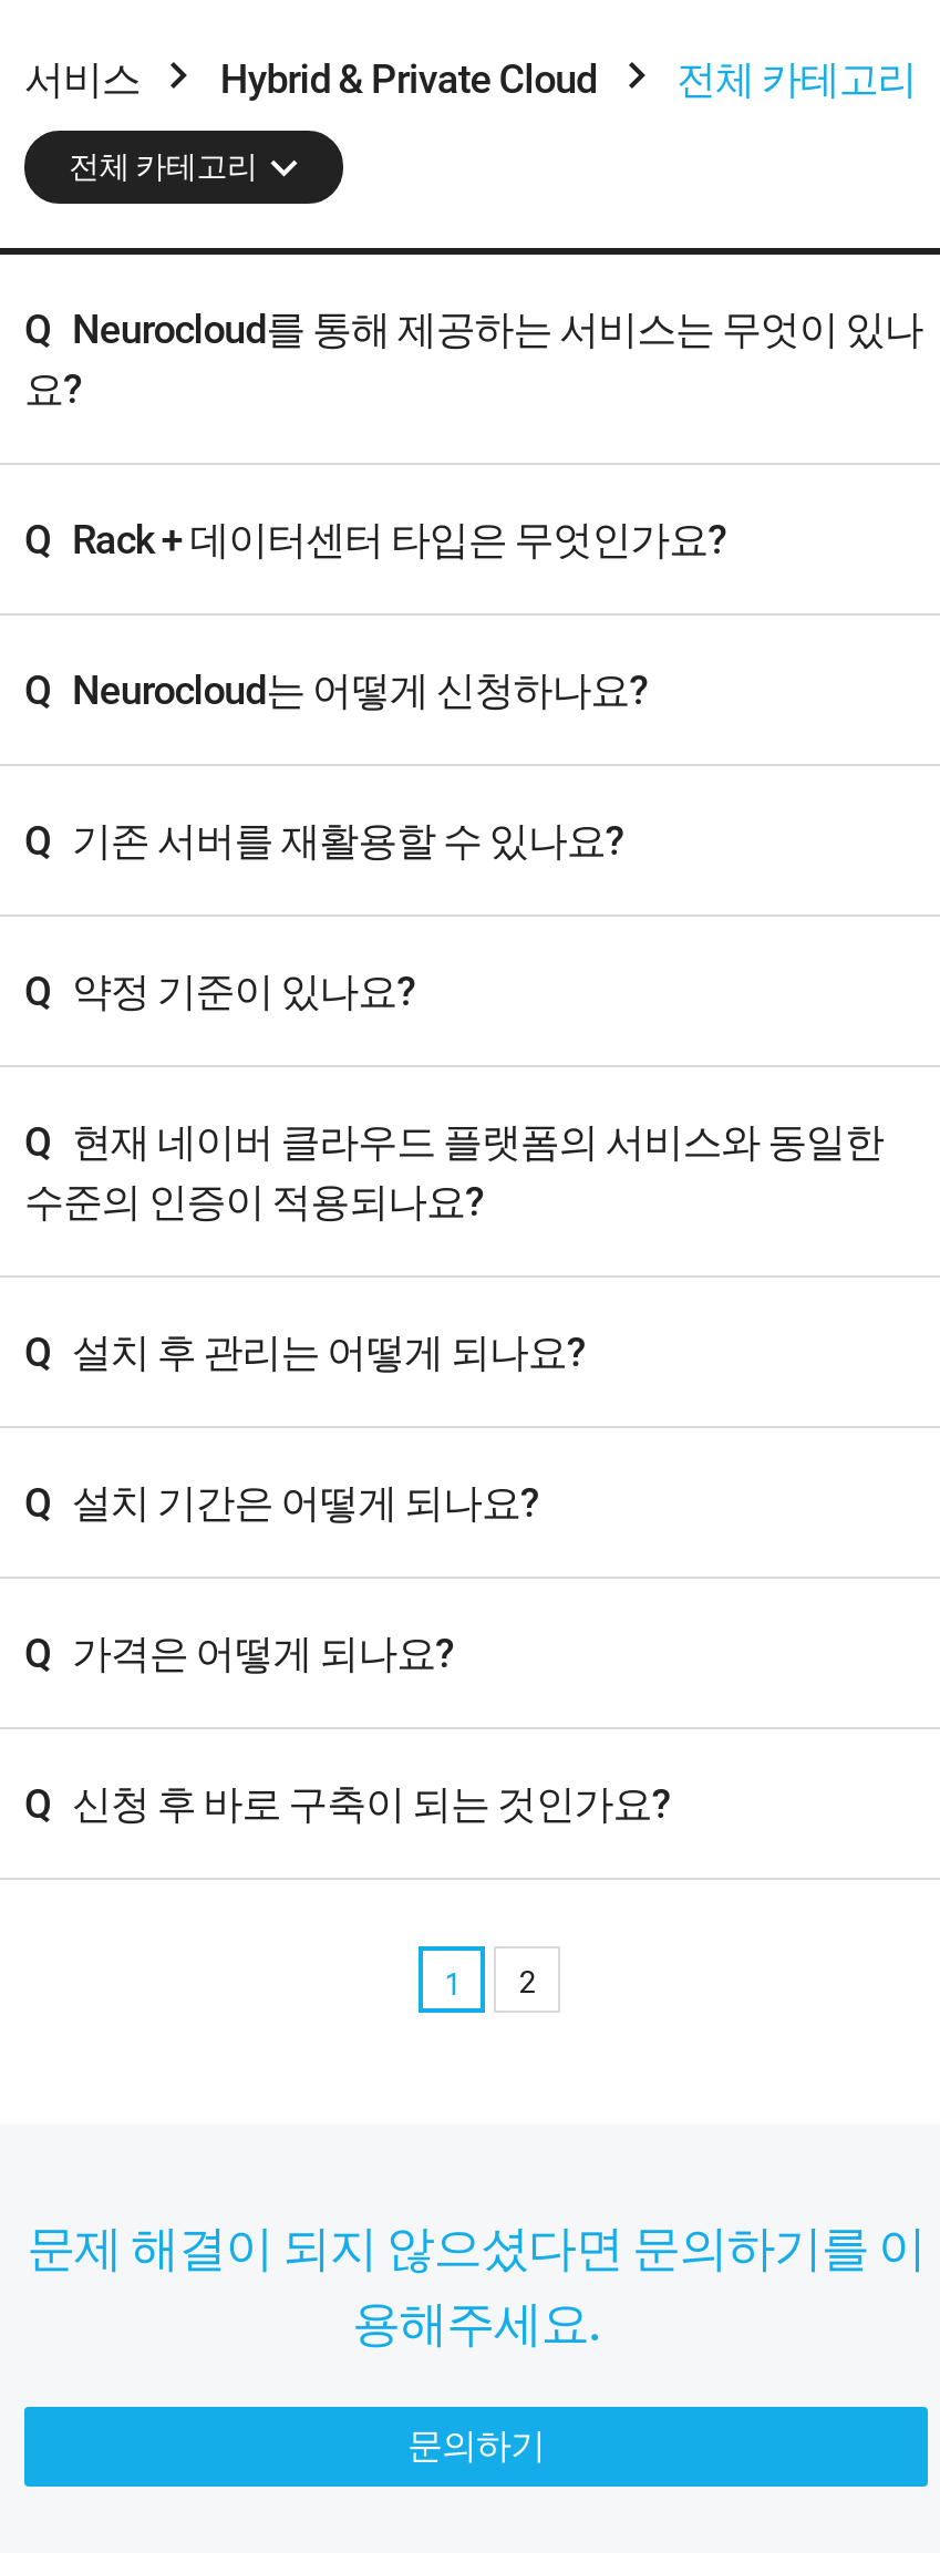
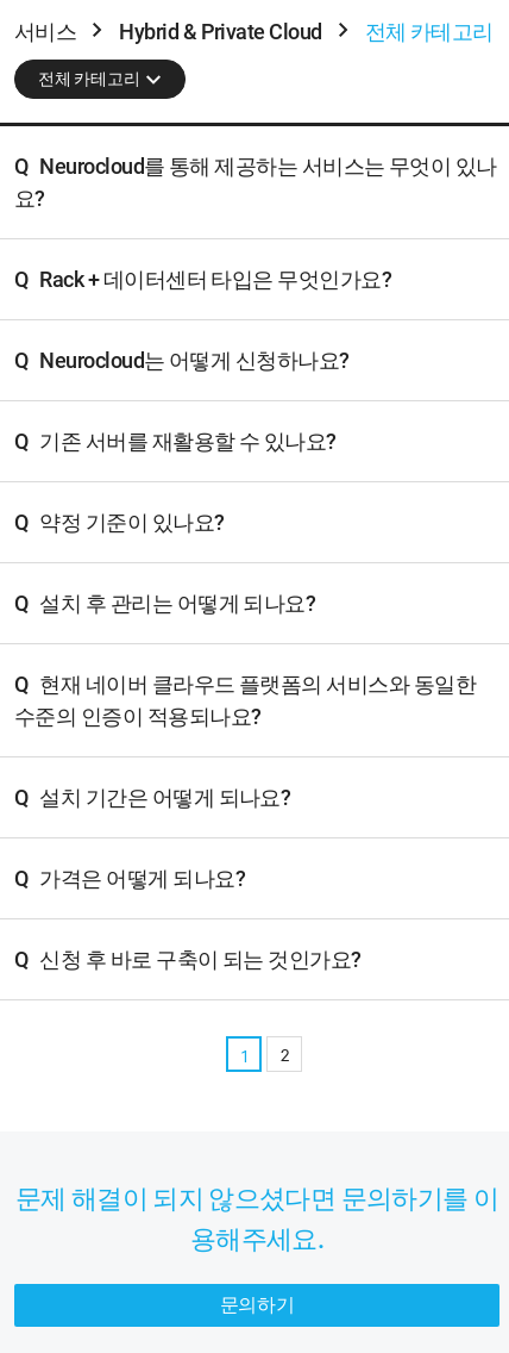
moved down: Q 현재 네이버 클라우드 플랫폼의 서비스와 동일한 | 수준의 인증이 적용되나요?

moved up: Q 설치 후 관리는 어떻게 되나요?
